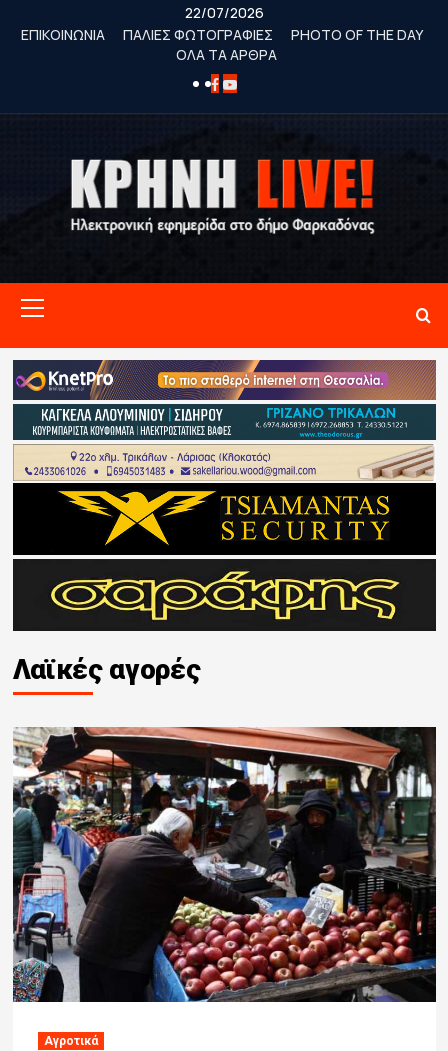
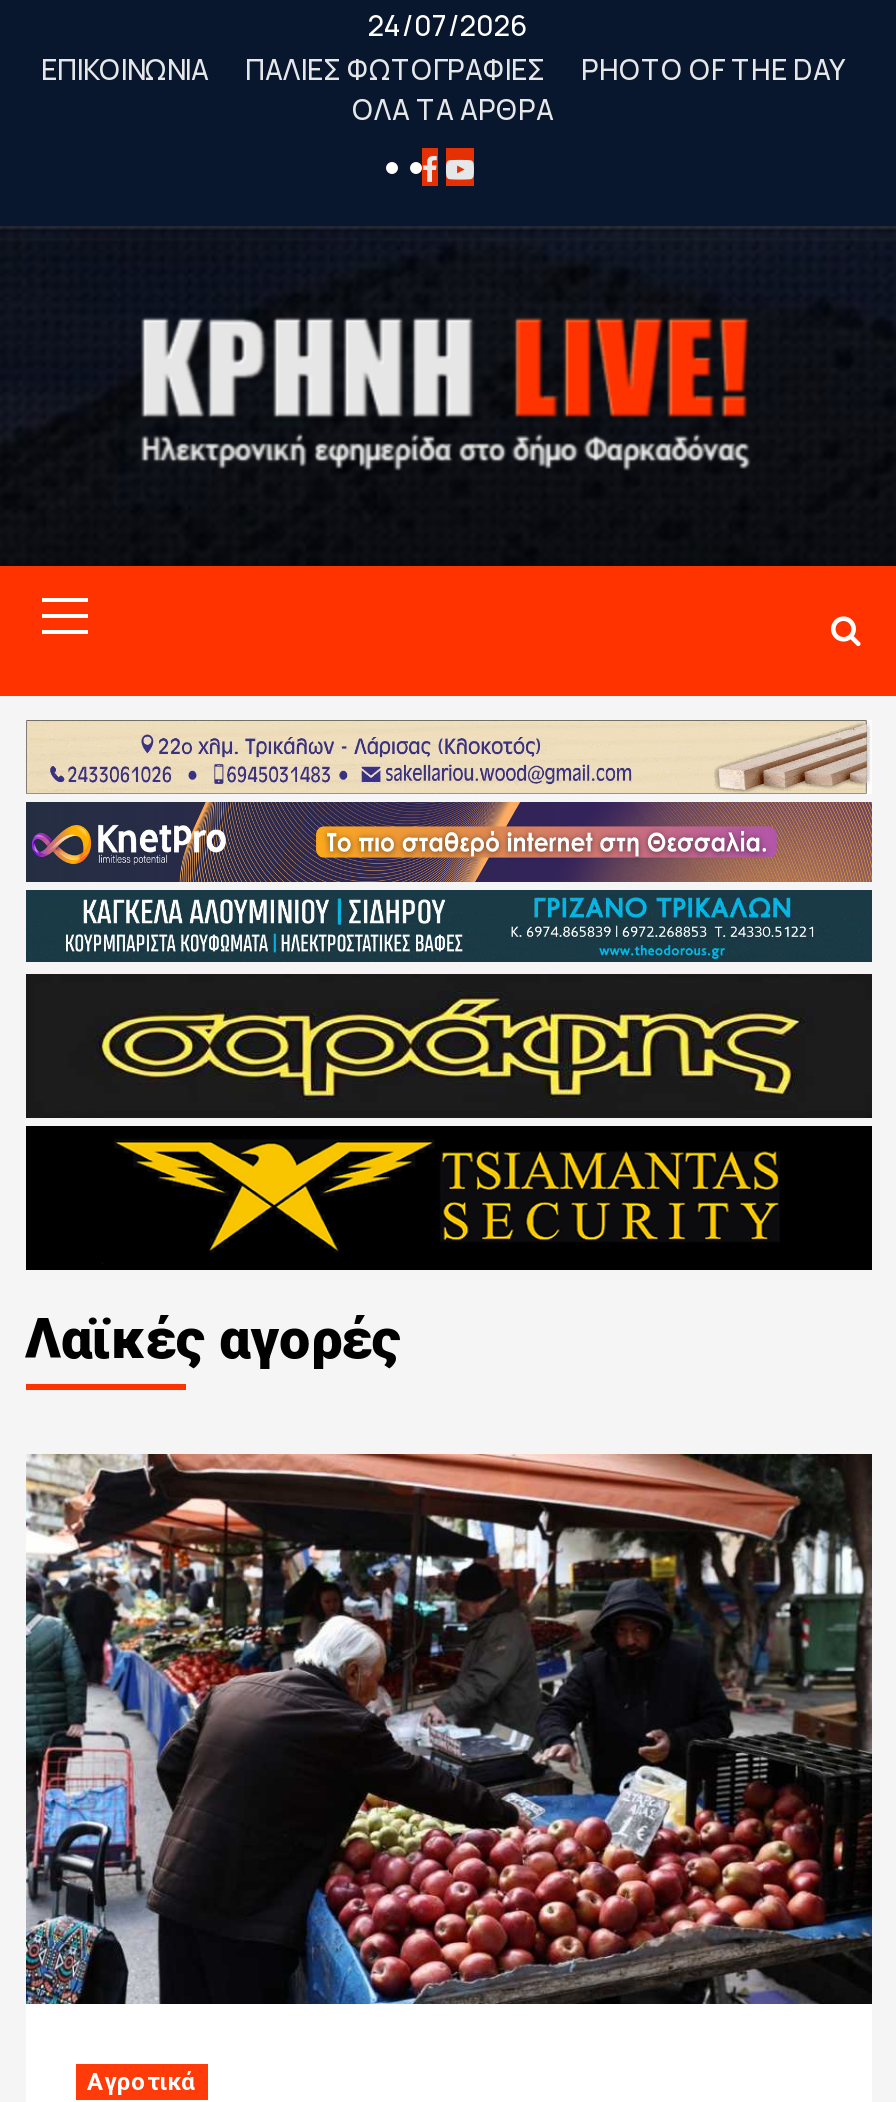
- 22/07/2026
+ 24/07/2026

- [image]
+ [image]
